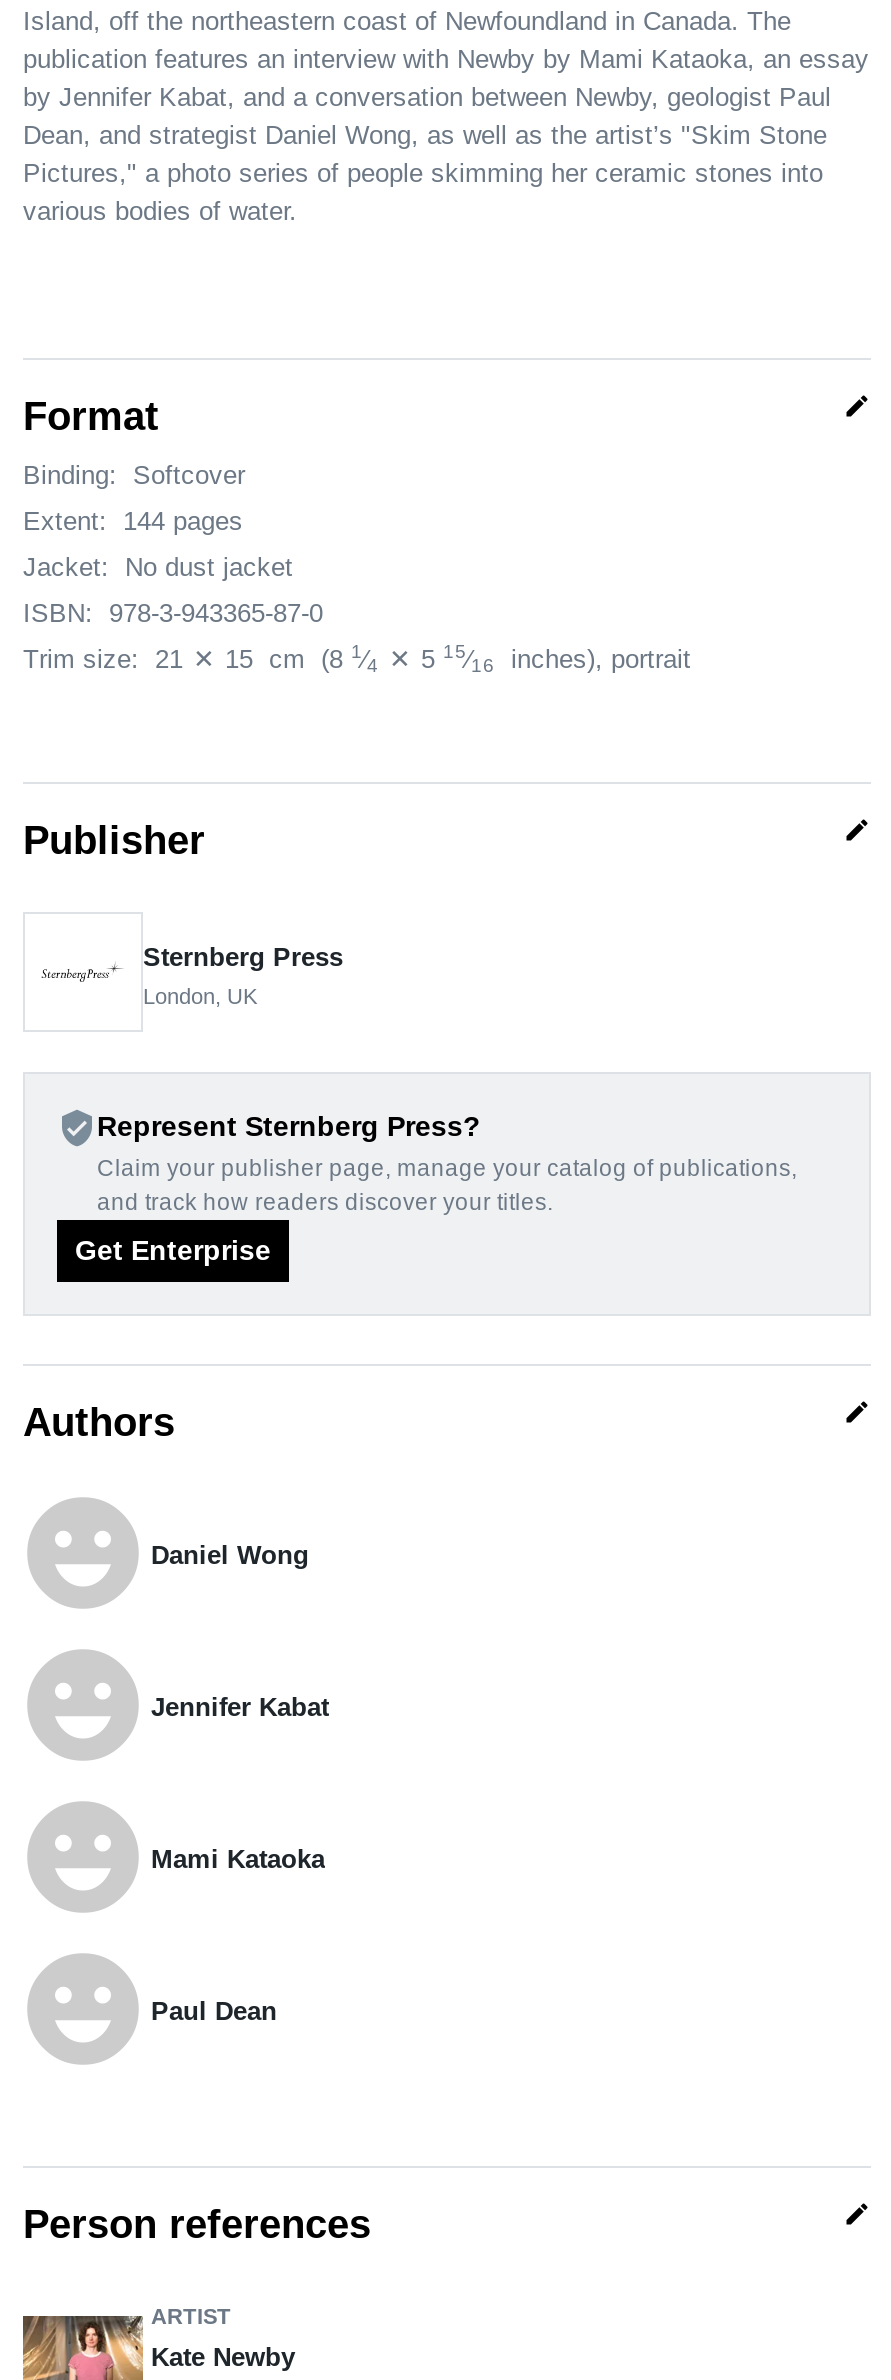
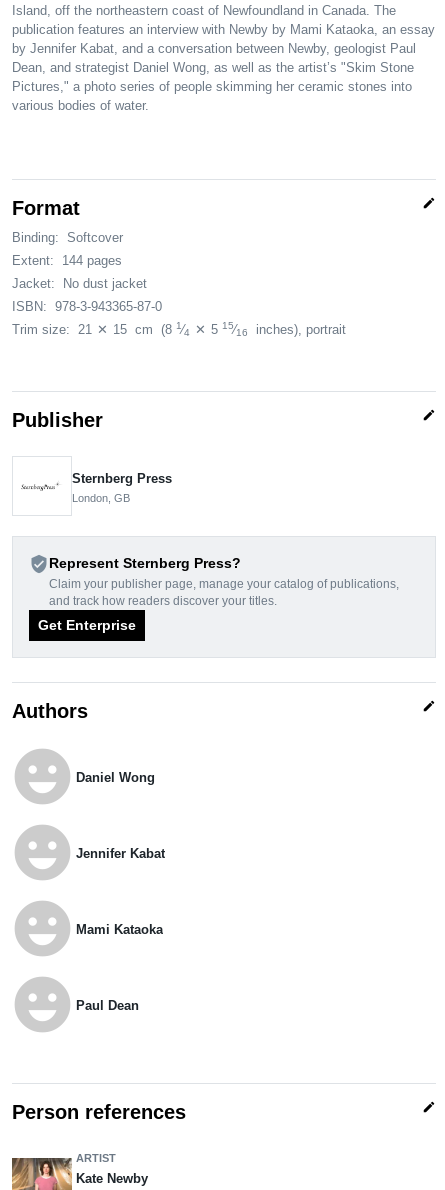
- London, UK
+ London, GB
